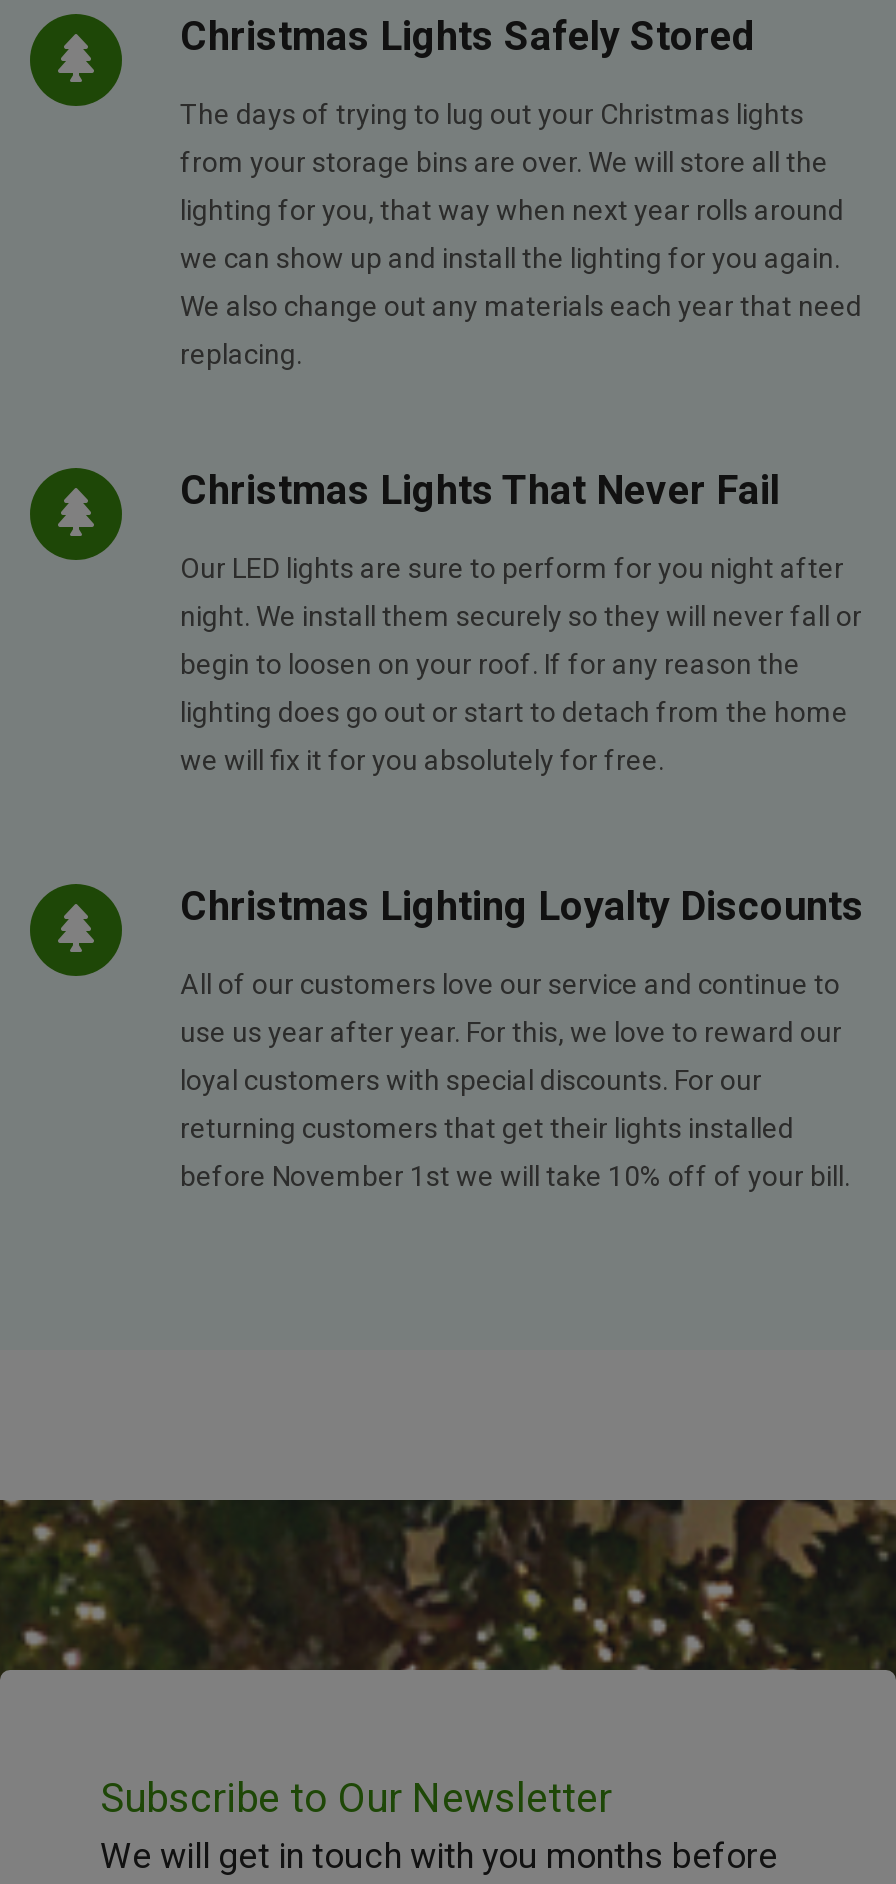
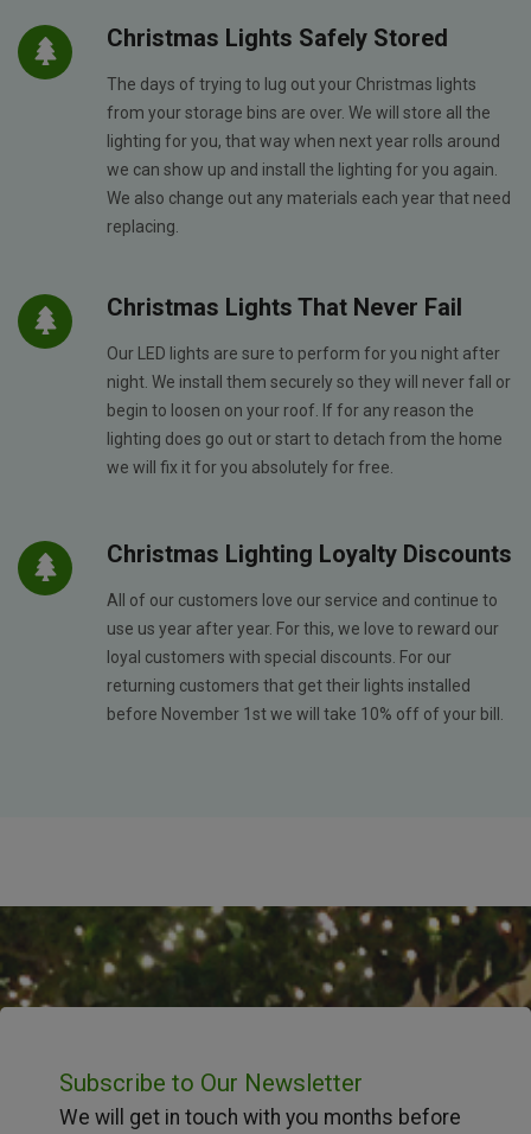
- [image]
+ [image]
